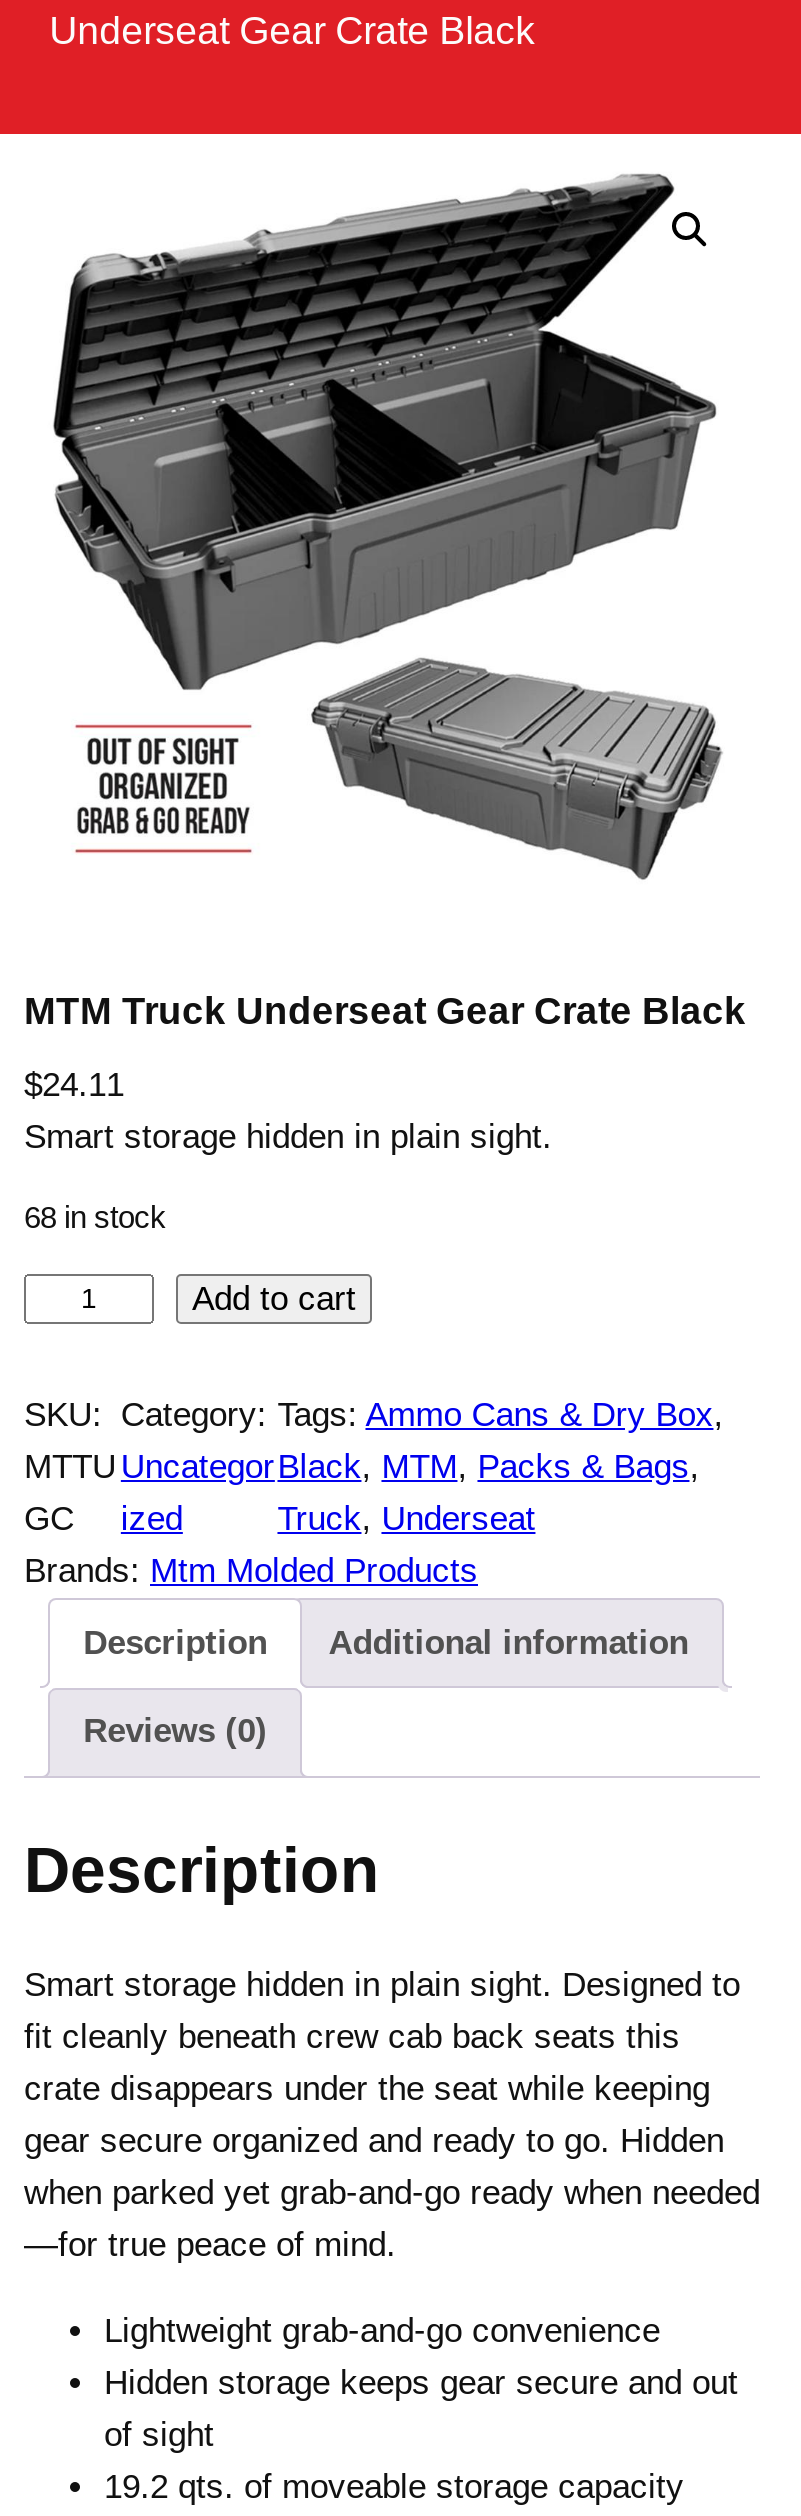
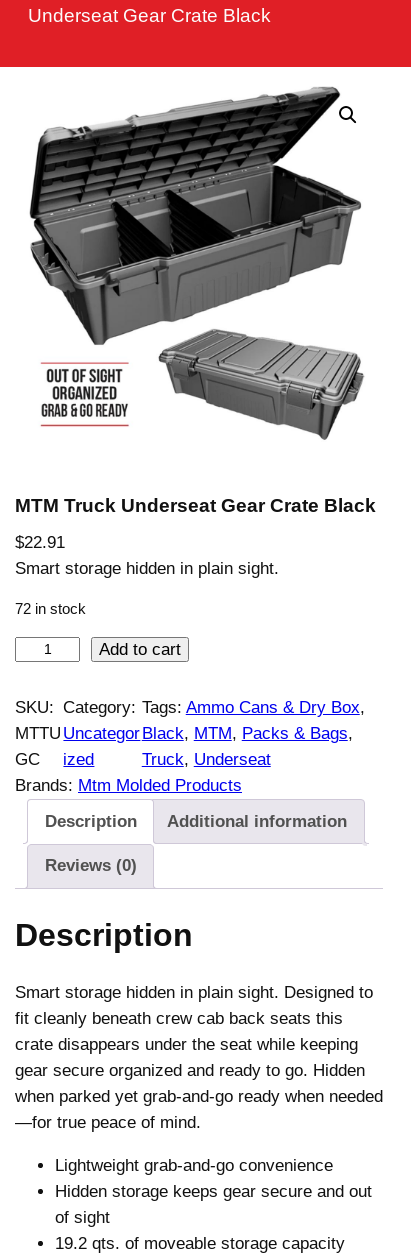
- $24.11
+ $22.91

- 68 in stock
+ 72 in stock
